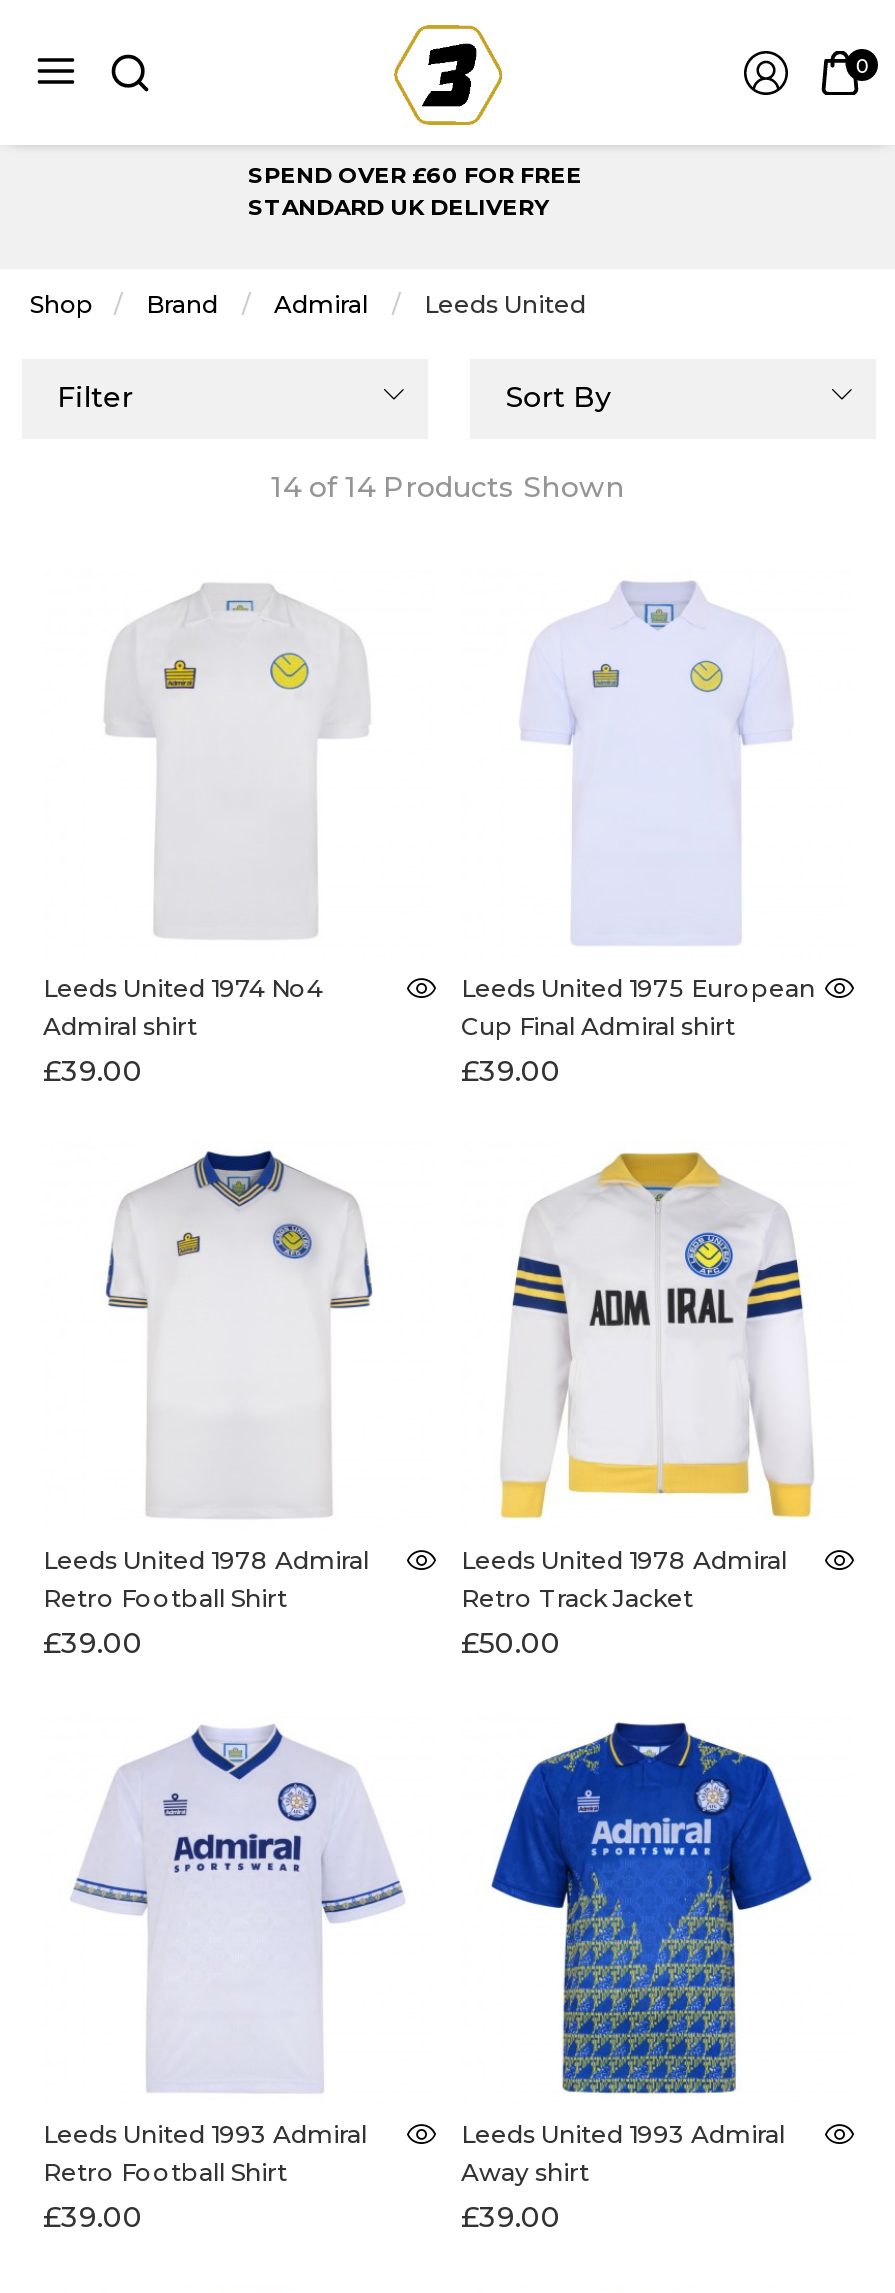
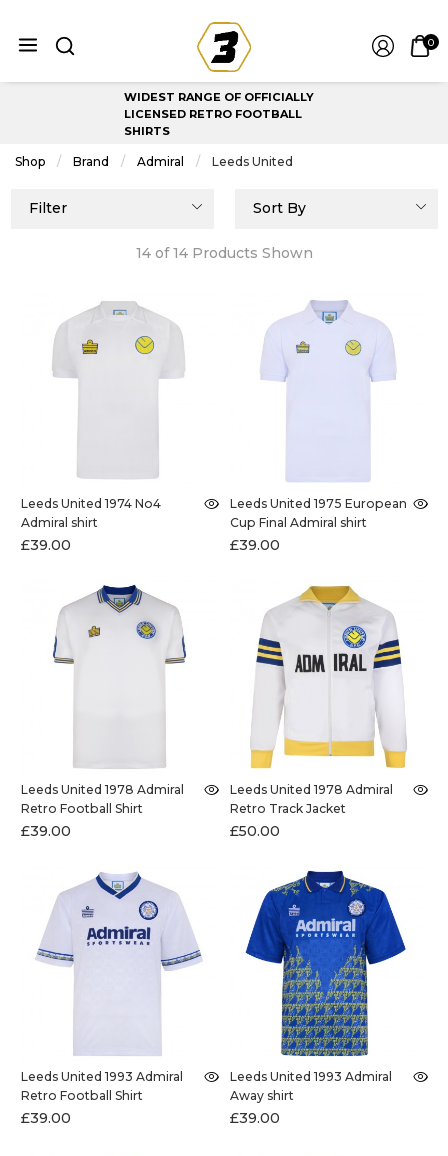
- SPEND OVER £60 FOR FREE
- STANDARD UK DELIVERY
+ WIDEST RANGE OF OFFICIALLY
+ LICENSED RETRO FOOTBALL
+ SHIRTS
